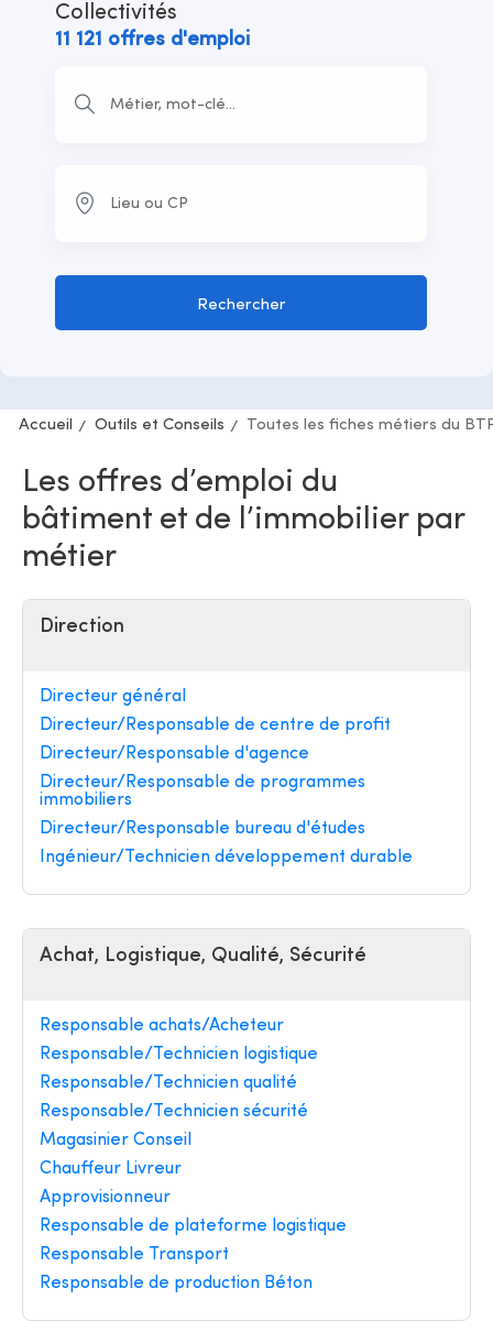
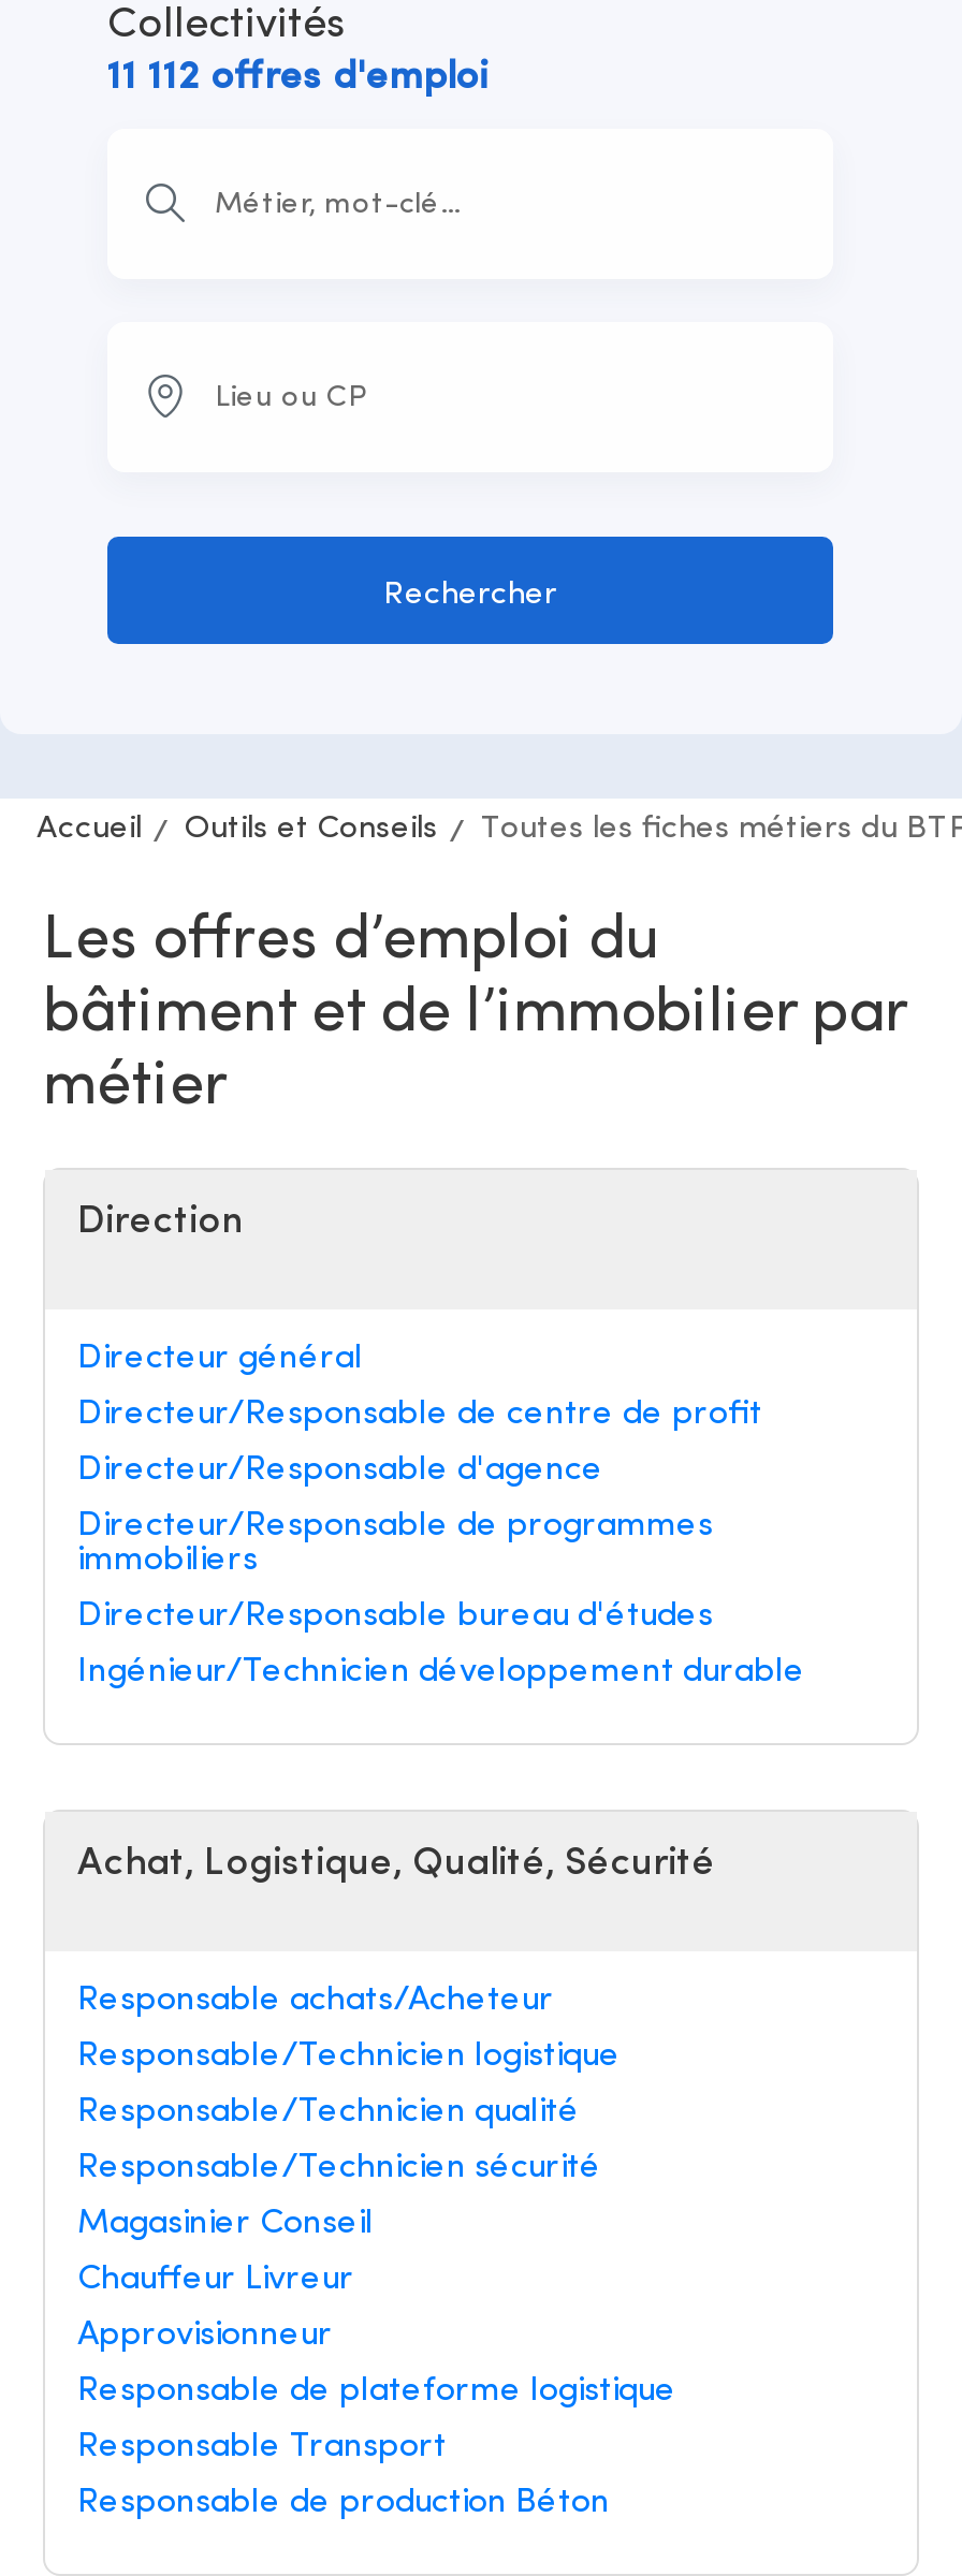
- 11 121 offres d'emploi
+ 11 112 offres d'emploi
